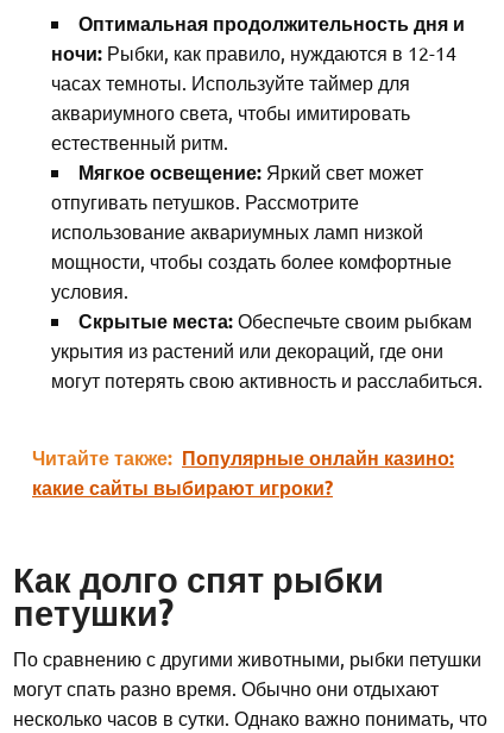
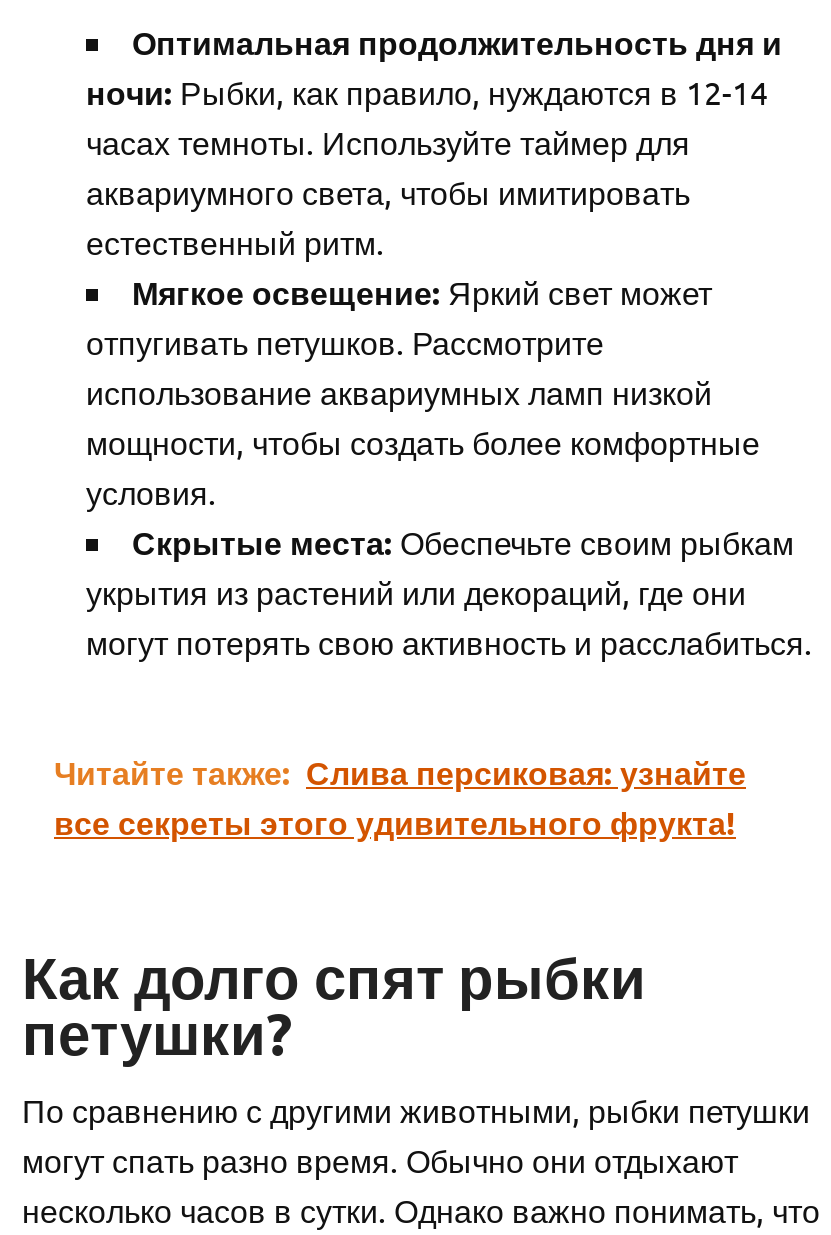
- Читайте также: Популярные онлайн казино:
- какие сайты выбирают игроки?
+ Читайте также: Слива персиковая: узнайте
+ все секреты этого удивительного фрукта!
